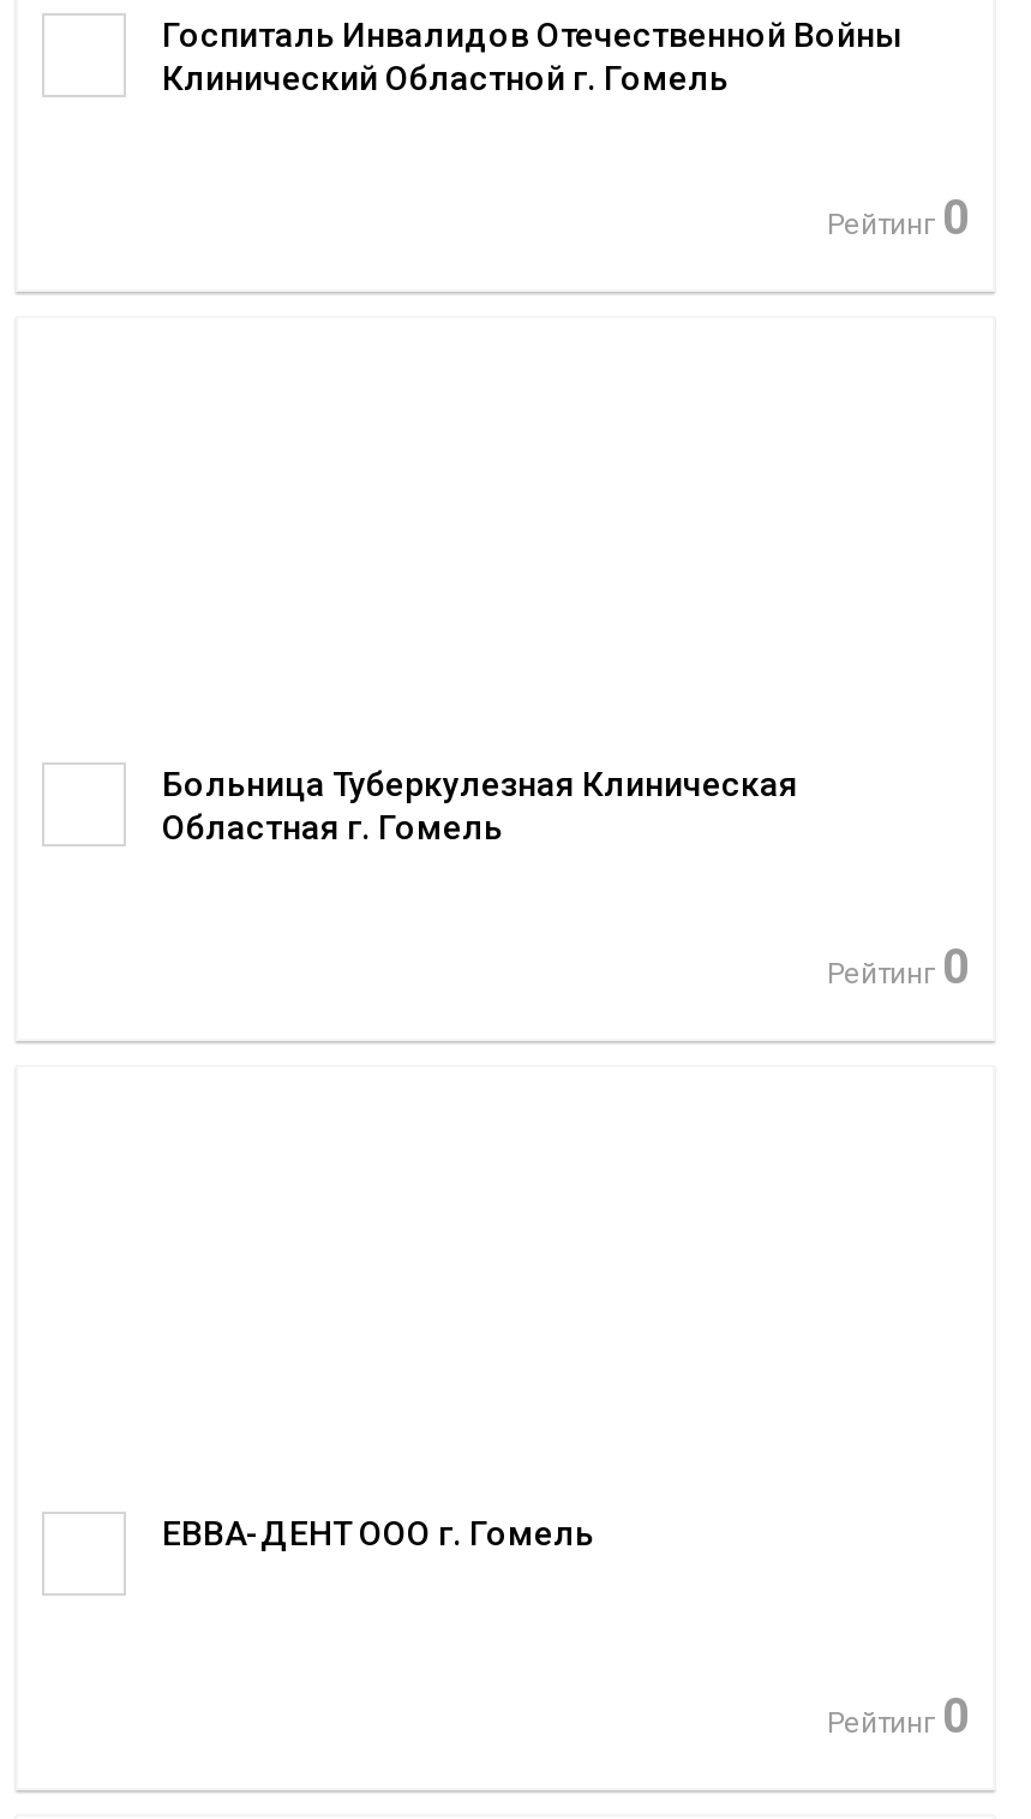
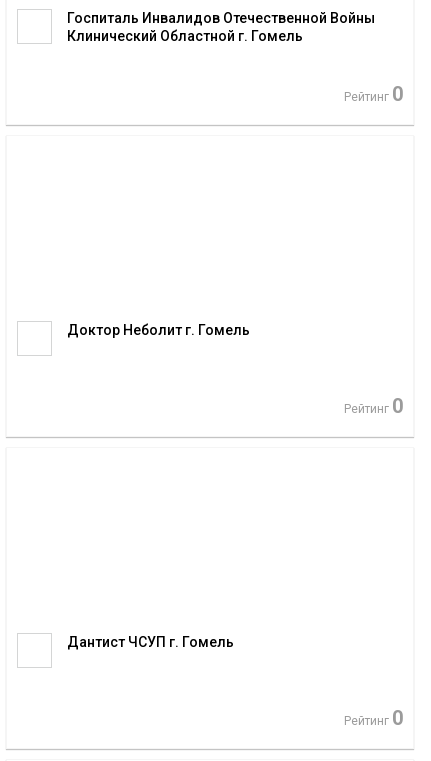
- Больница Туберкулезная Клиническая
- Областная г. Гомель
+ Доктор Неболит г. Гомель

- ЕВВА-ДЕНТ ООО г. Гомель
+ Дантист ЧСУП г. Гомель
